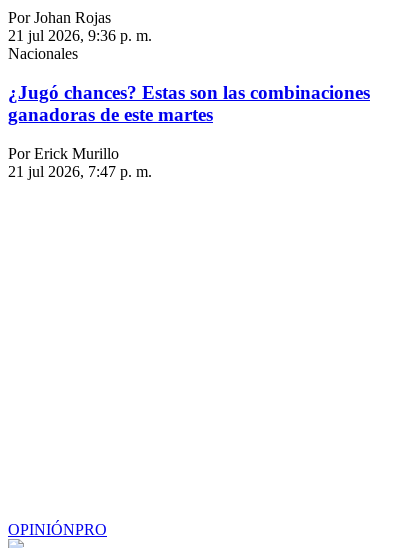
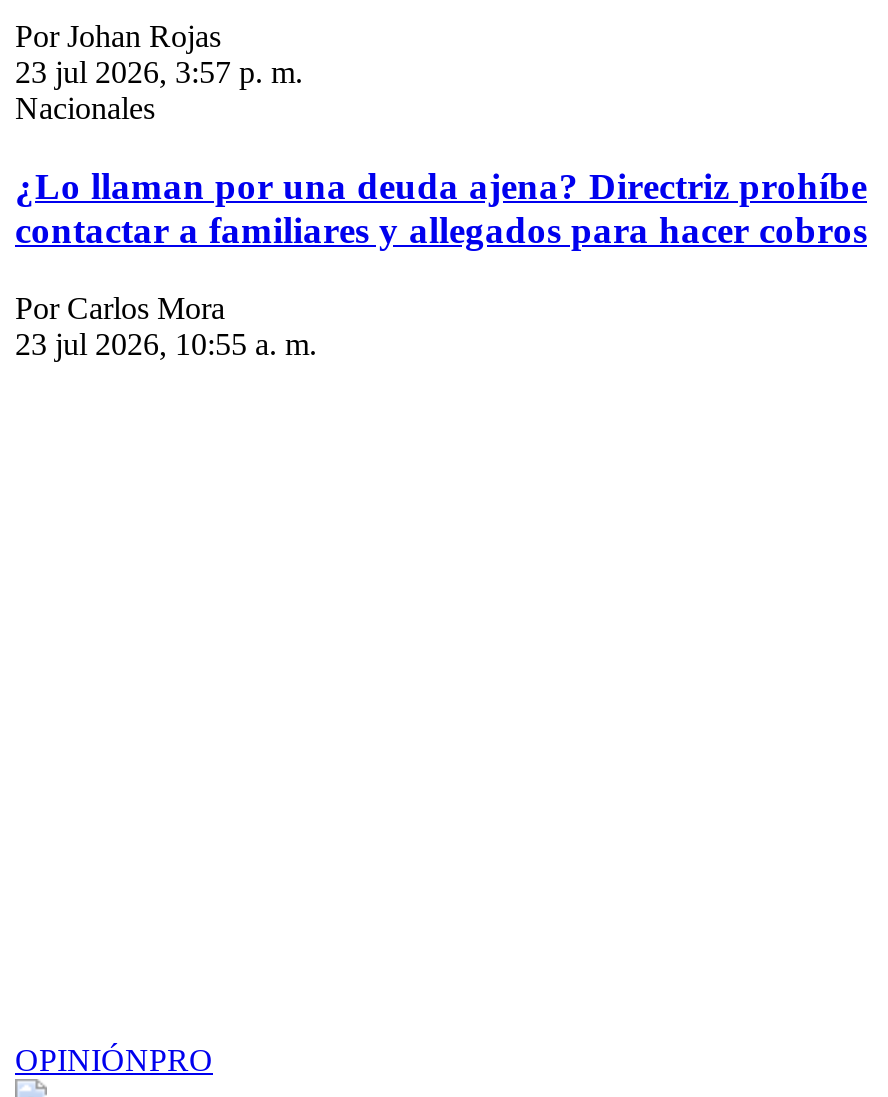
- 21 jul 2026, 9:36 p. m.
+ 23 jul 2026, 3:57 p. m.

- ¿Jugó chances? Estas son las combinaciones
- ganadoras de este martes
+ ¿Lo llaman por una deuda ajena? Directriz prohíbe
+ contactar a familiares y allegados para hacer cobros

- Por Erick Murillo
- 21 jul 2026, 7:47 p. m.
+ Por Carlos Mora
+ 23 jul 2026, 10:55 a. m.
